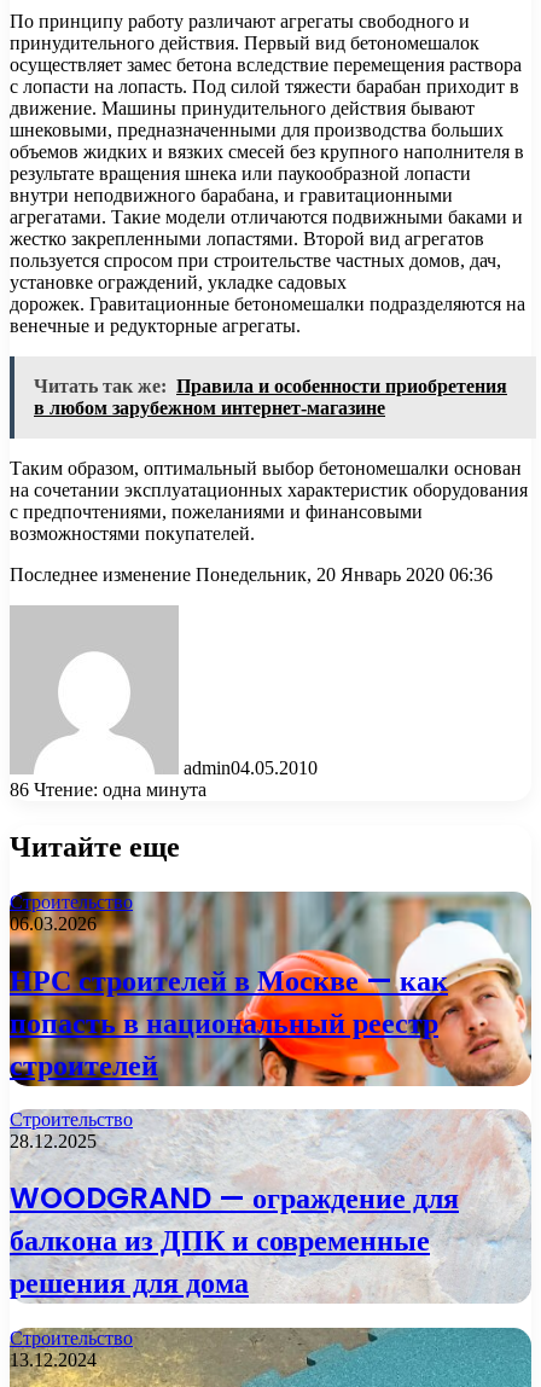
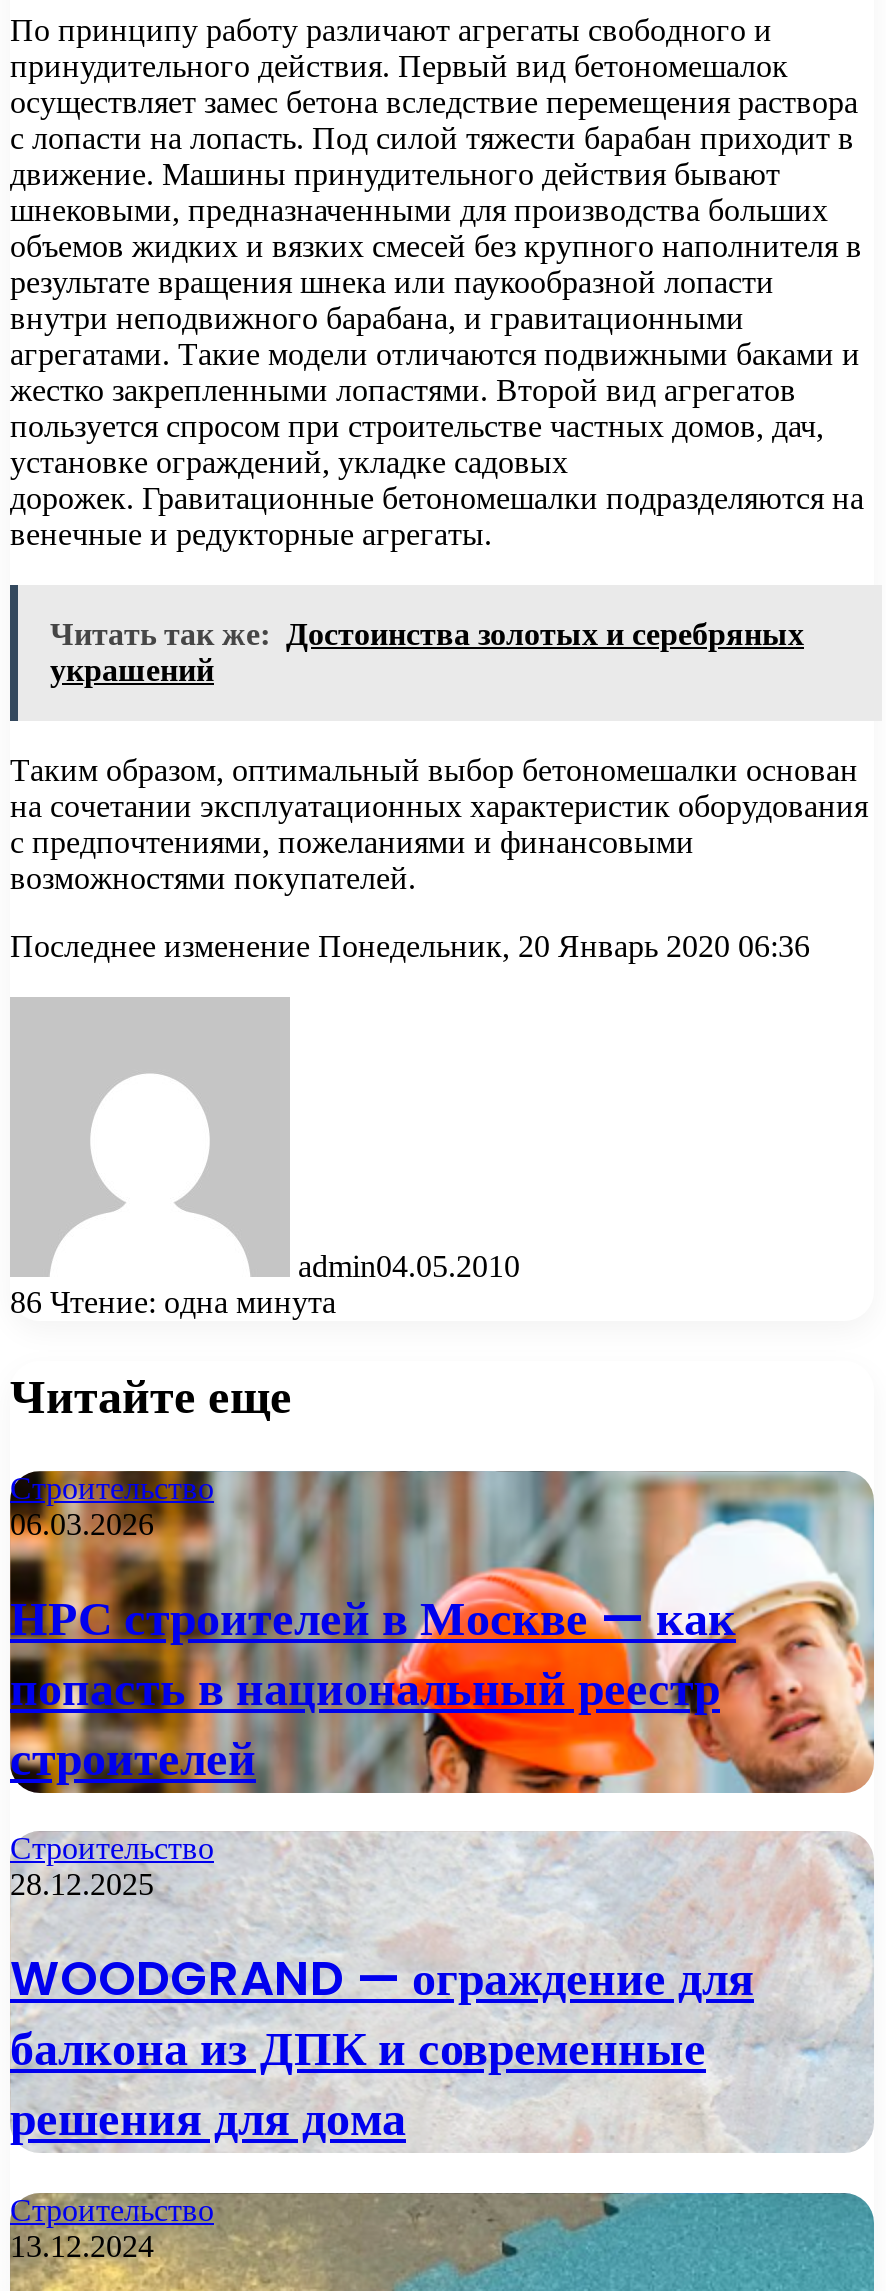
- Читать так же: Правила и особенности приобретения
- в любом зарубежном интернет-магазине
+ Читать так же: Достоинства золотых и серебряных
+ украшений
